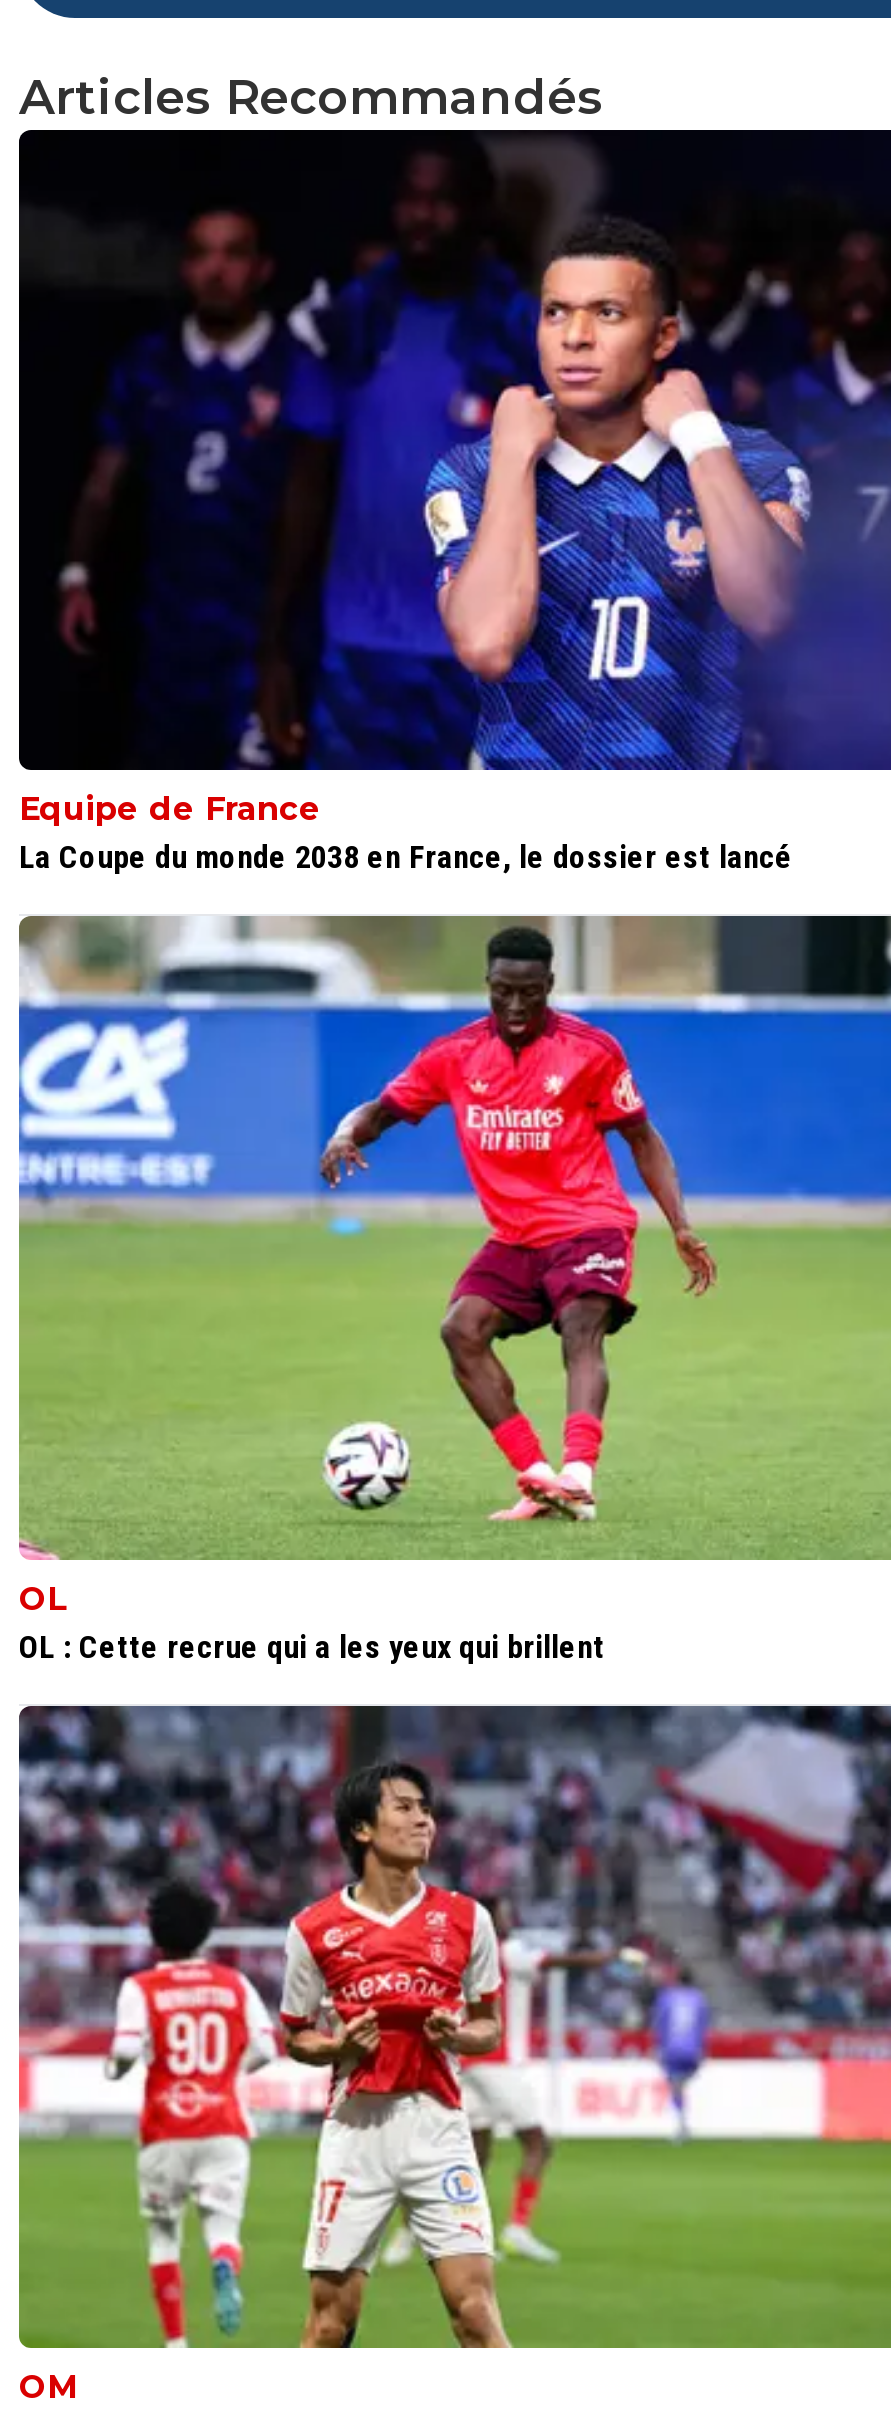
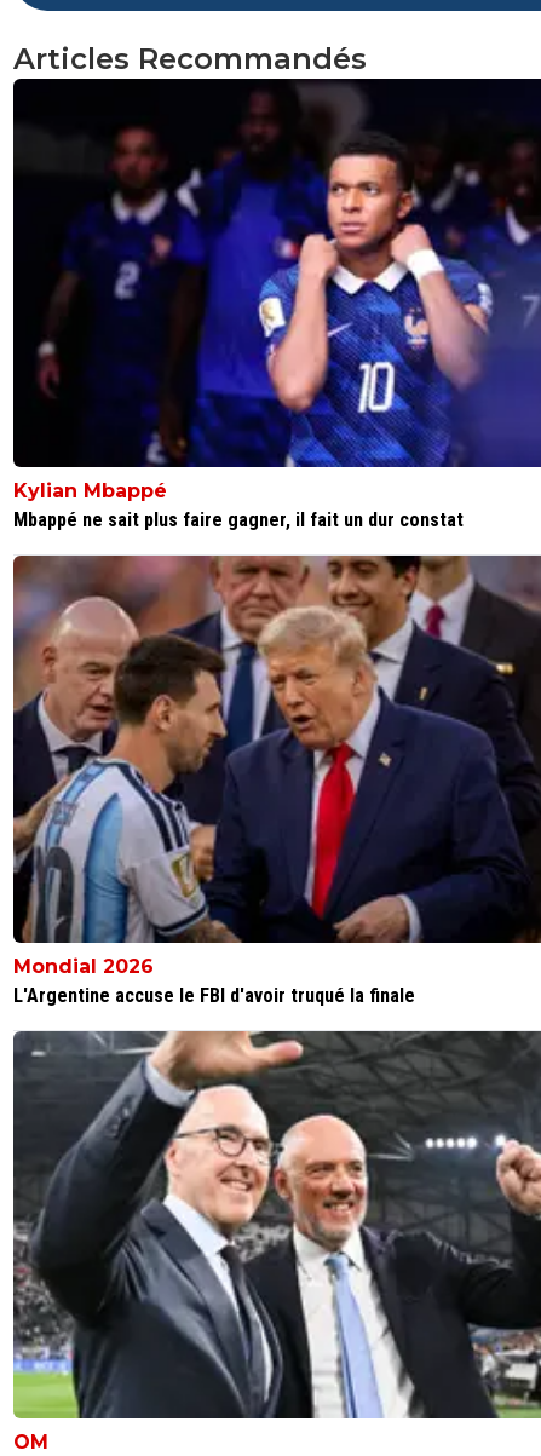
- Equipe de France
- La Coupe du monde 2038 en France, le dossier est lancé
+ Kylian Mbappé
+ Mbappé ne sait plus faire gagner, il fait un dur constat

- [image]
- OL
- OL : Cette recrue qui a les yeux qui brillent
+ [image]
+ Mondial 2026
+ L'Argentine accuse le FBI d'avoir truqué la finale

- [image]
+ [image]
